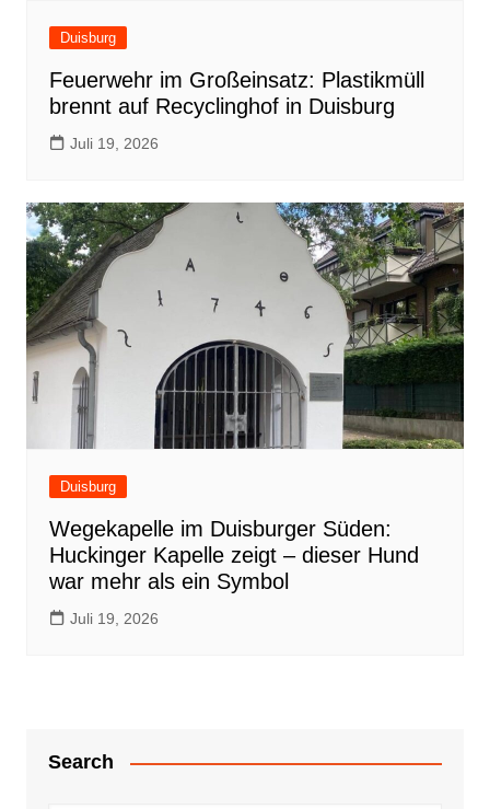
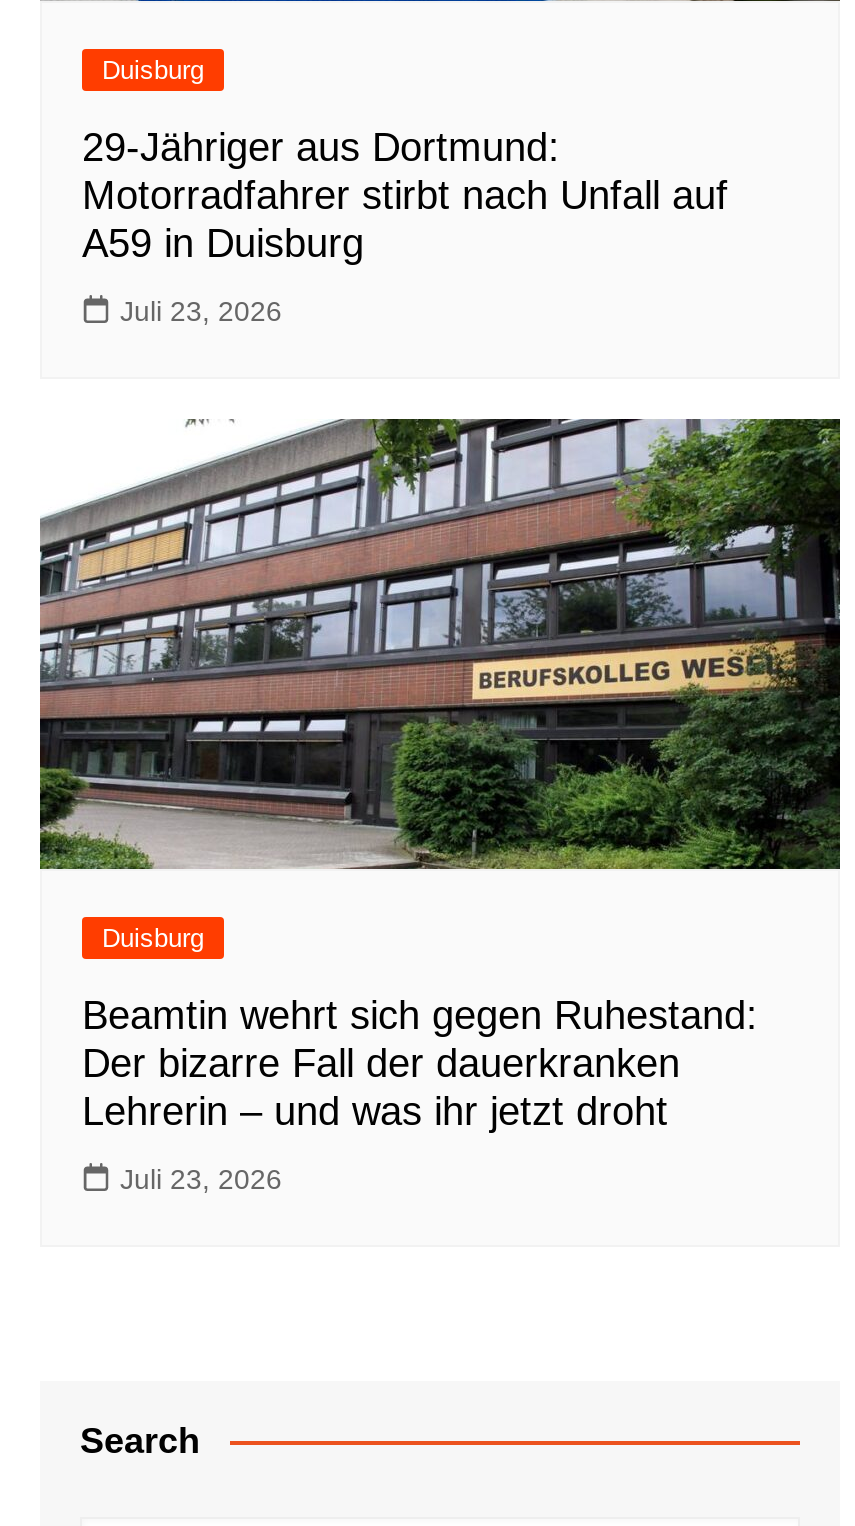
- Feuerwehr im Großeinsatz: Plastikmüll
- brennt auf Recyclinghof in Duisburg
+ 29-Jähriger aus Dortmund:
+ Motorradfahrer stirbt nach Unfall auf
+ A59 in Duisburg

- Juli 19, 2026
+ Juli 23, 2026

- [image]
+ [image]

- Wegekapelle im Duisburger Süden:
- Huckinger Kapelle zeigt – dieser Hund
- war mehr als ein Symbol
+ Beamtin wehrt sich gegen Ruhestand:
+ Der bizarre Fall der dauerkranken
+ Lehrerin – und was ihr jetzt droht

- Juli 19, 2026
+ Juli 23, 2026
